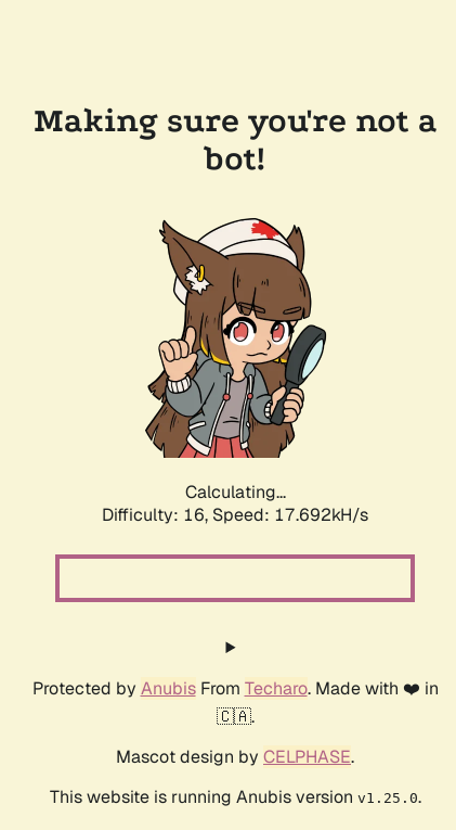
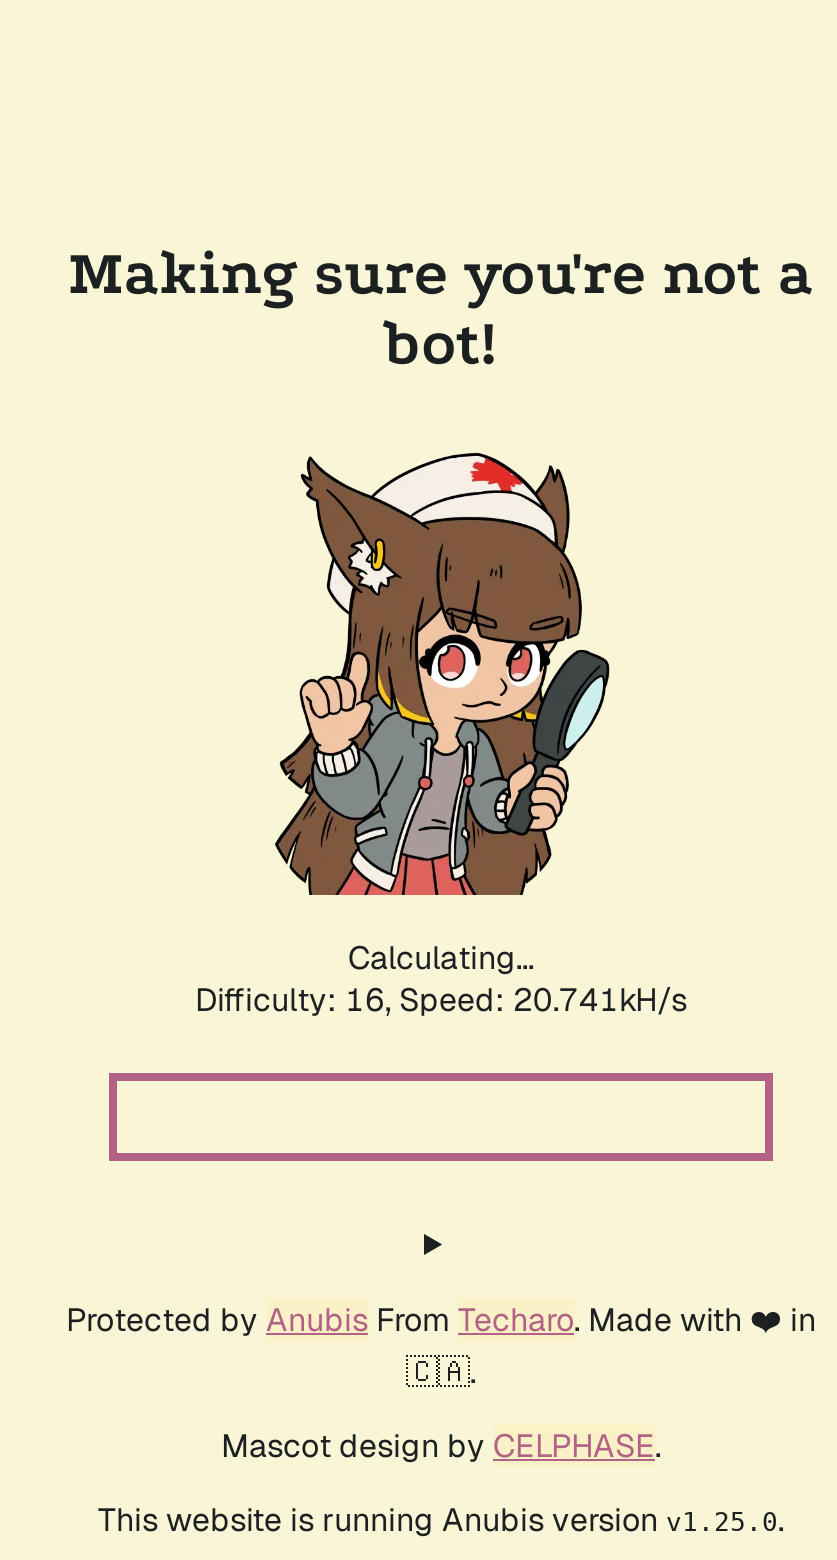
- Difficulty: 16, Speed: 17.692kH/s
+ Difficulty: 16, Speed: 20.741kH/s
